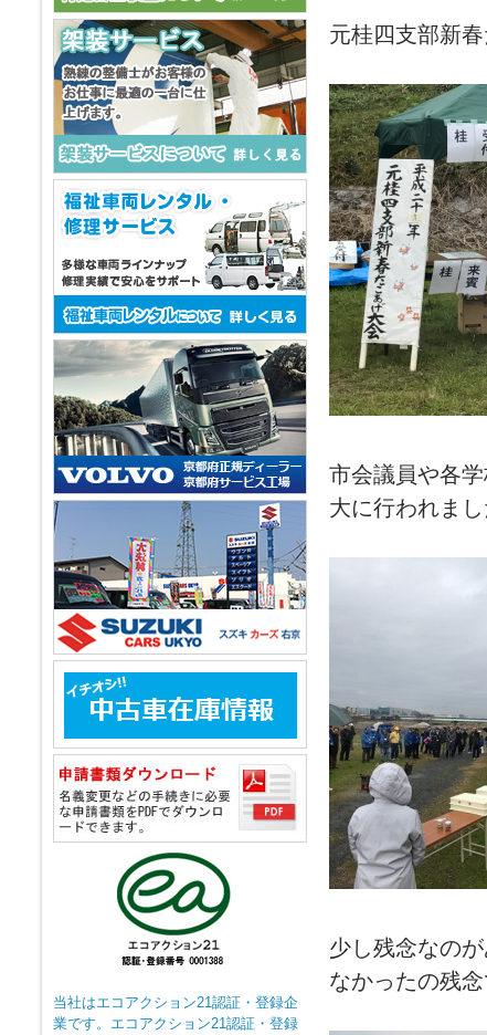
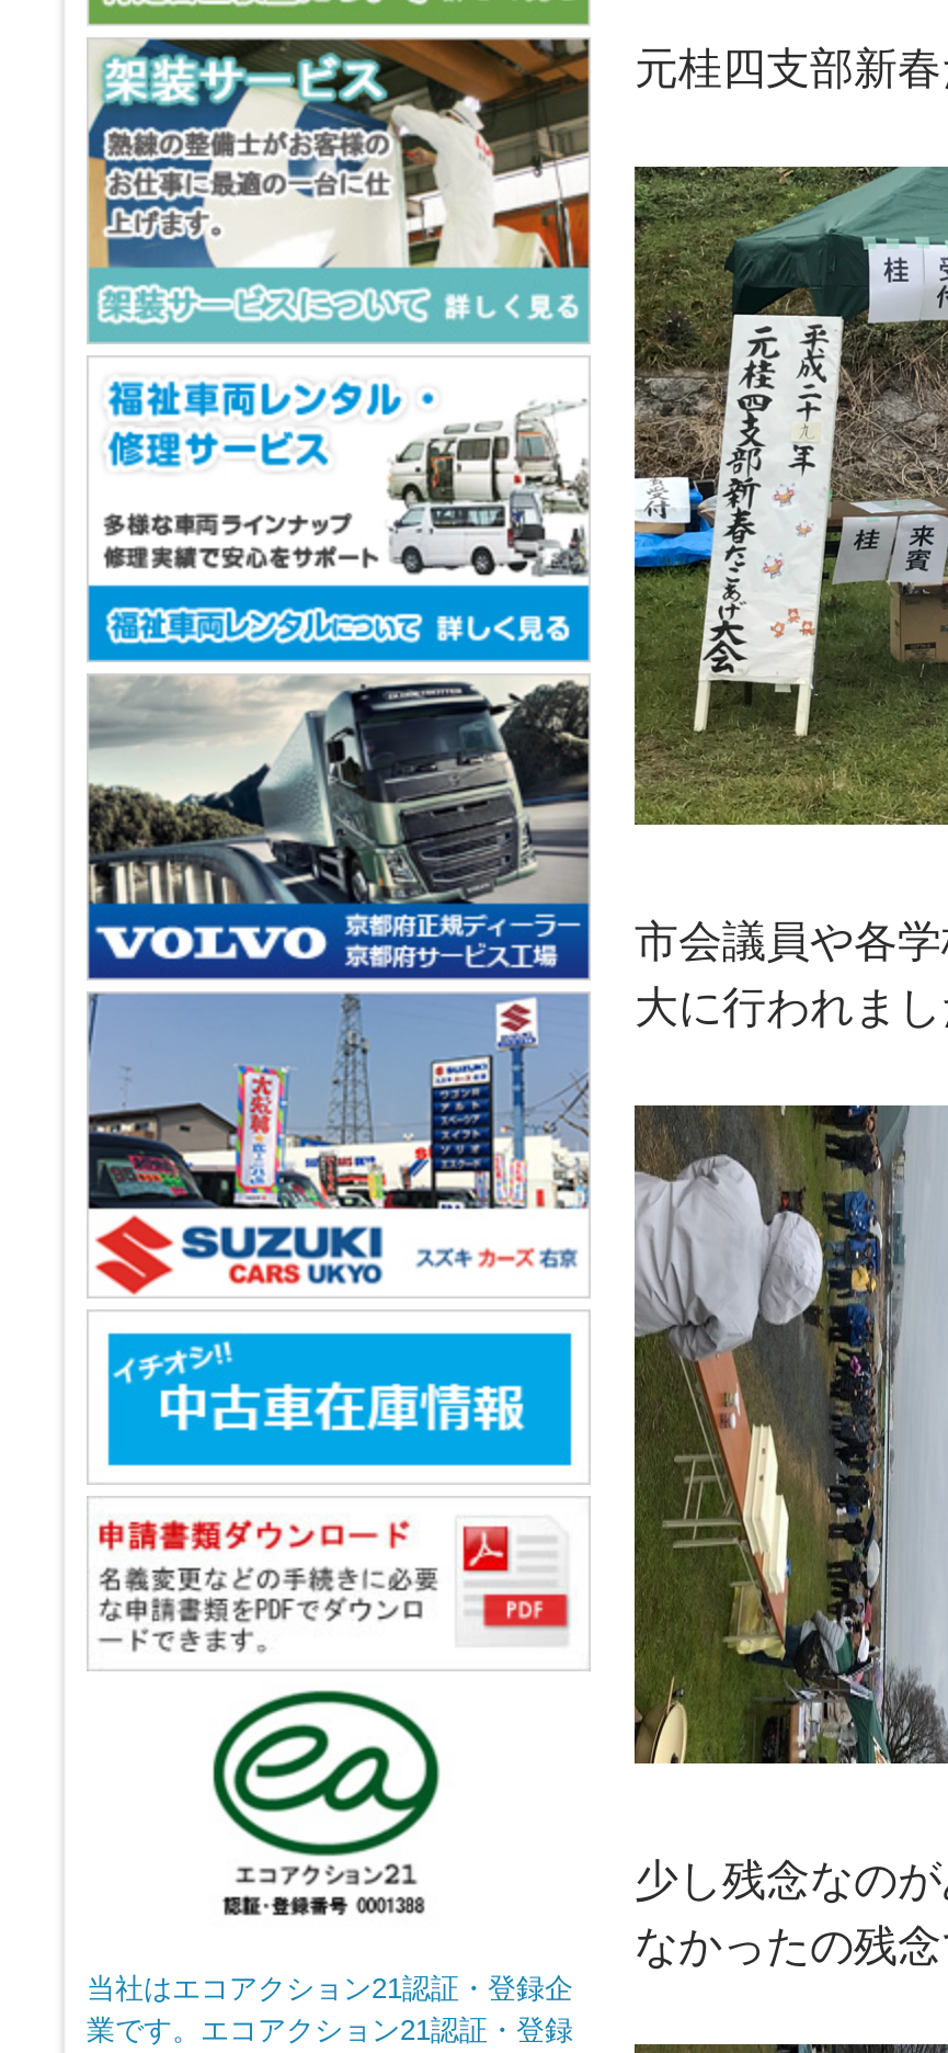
- [image]
+ [image]
